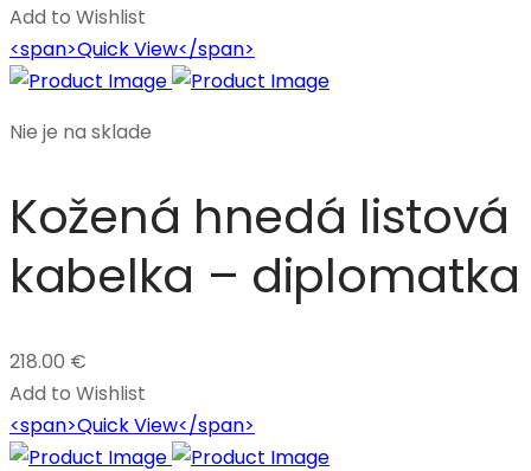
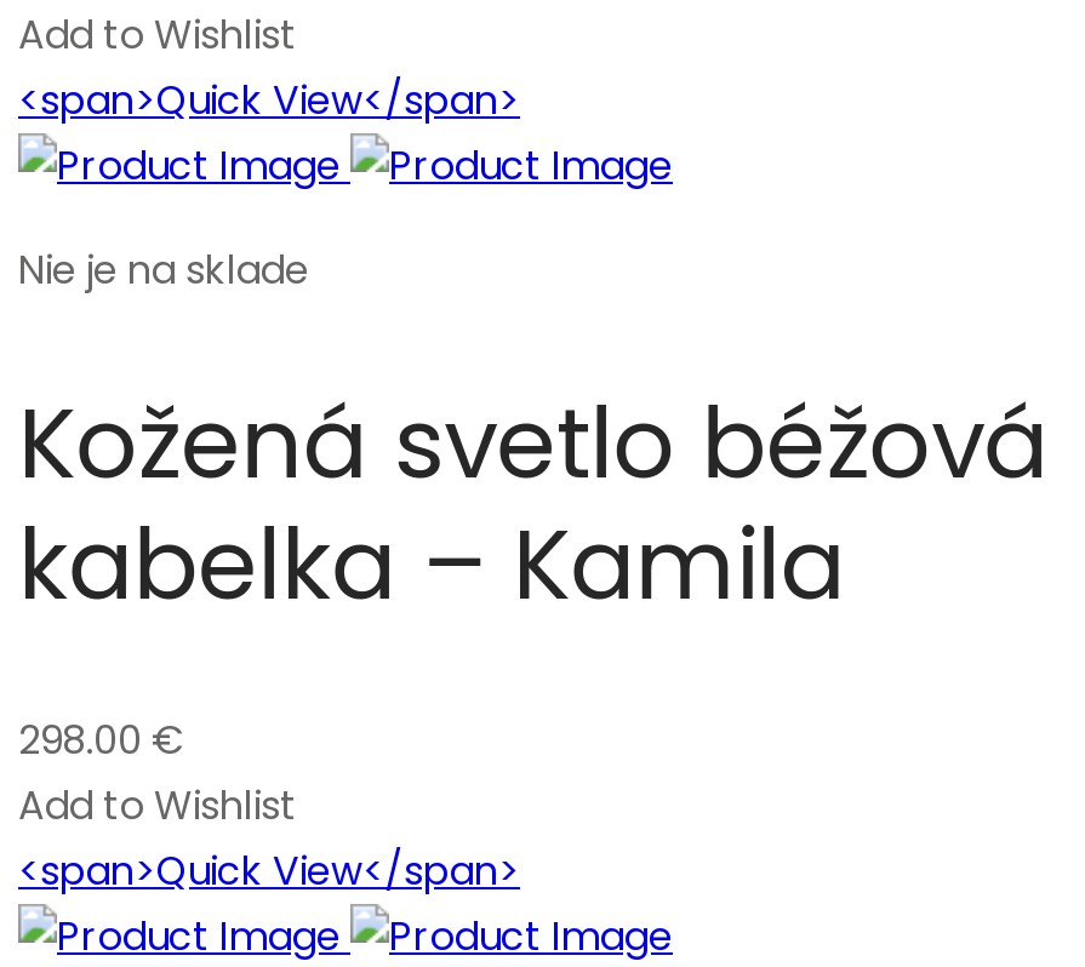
- Kožená hnedá listová
+ Kožená svetlo béžová

- kabelka – diplomatka
+ kabelka – Kamila

- 218.00 €
+ 298.00 €
